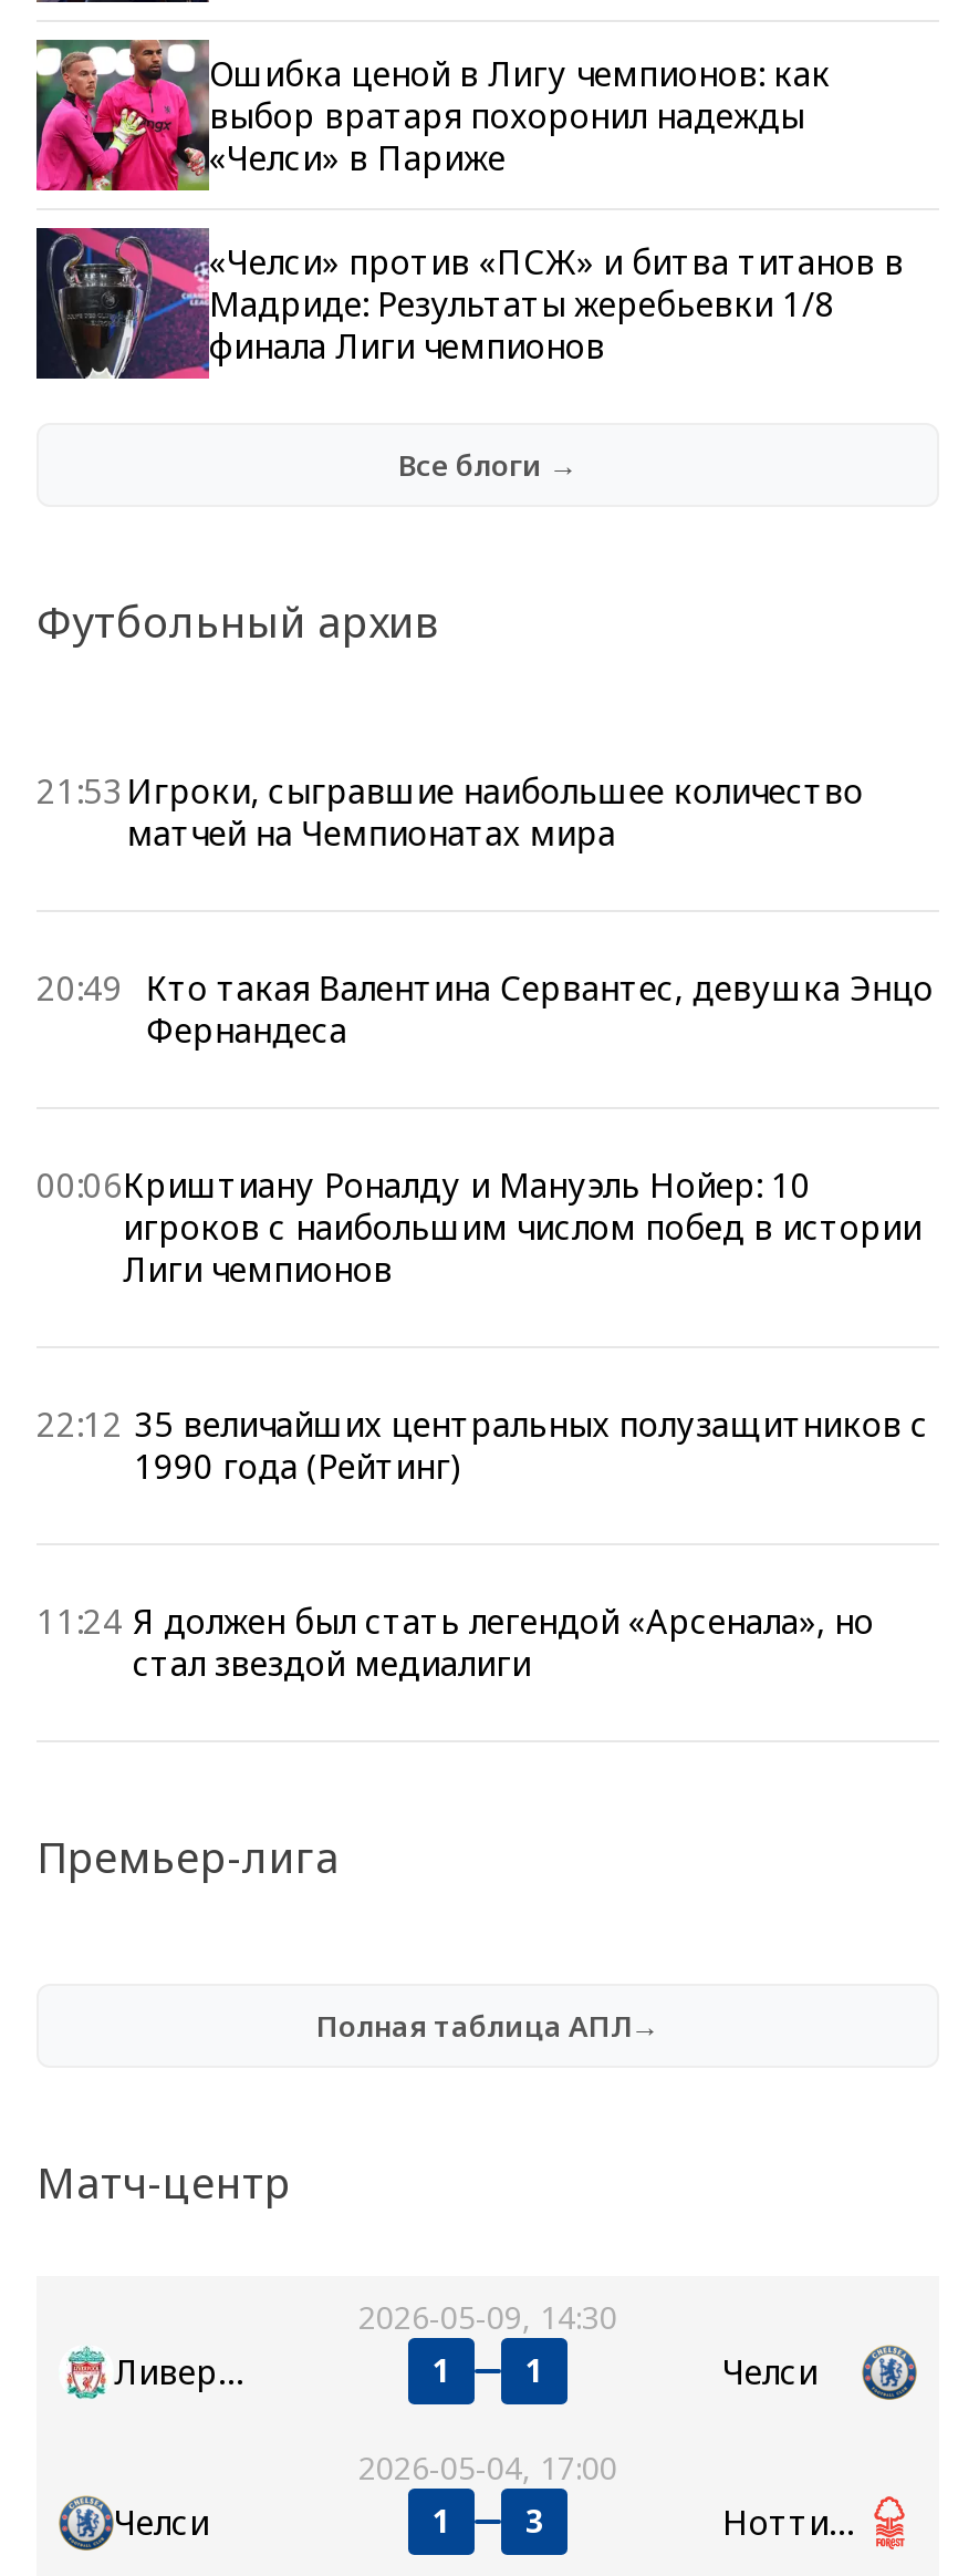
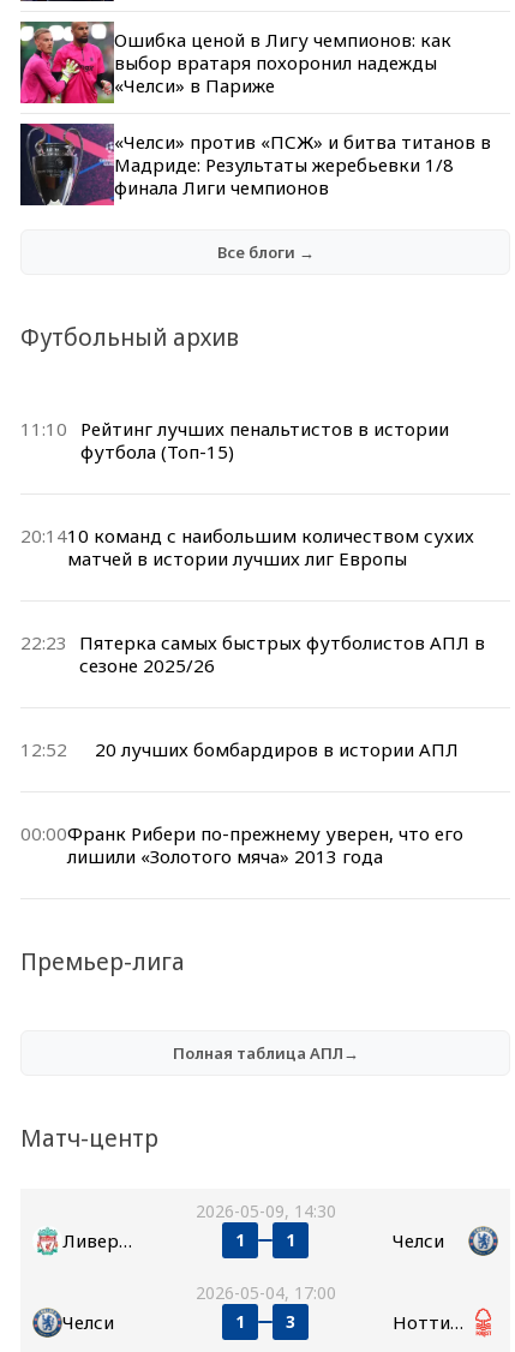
- 21:53 Игроки, сыгравшие наибольшее количество
- матчей на Чемпионатах мира
+ 11:10 Рейтинг лучших пенальтистов в истории
+ футбола (Топ-15)

- 20:49 Кто такая Валентина Сервантес, девушка Энцо
- Фернандеса
+ 20:1410 команд с наибольшим количеством сухих
+ матчей в истории лучших лиг Европы

- 00:06Криштиану Роналду и Мануэль Нойер: 10
- игроков с наибольшим числом побед в истории
- Лиги чемпионов
+ 22:23 Пятерка самых быстрых футболистов АПЛ в
+ сезоне 2025/26

- 22:12 35 величайших центральных полузащитников с
- 1990 года (Рейтинг)
+ 12:52
+ 20 лучших бомбардиров в истории АПЛ

- 11:24 Я должен был стать легендой «Арсенала», но
- стал звездой медиалиги
+ 00:00Франк Рибери по-прежнему уверен, что его
+ лишили «Золотого мяча» 2013 года
